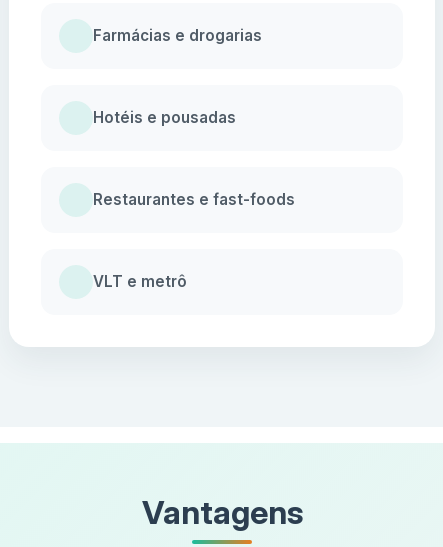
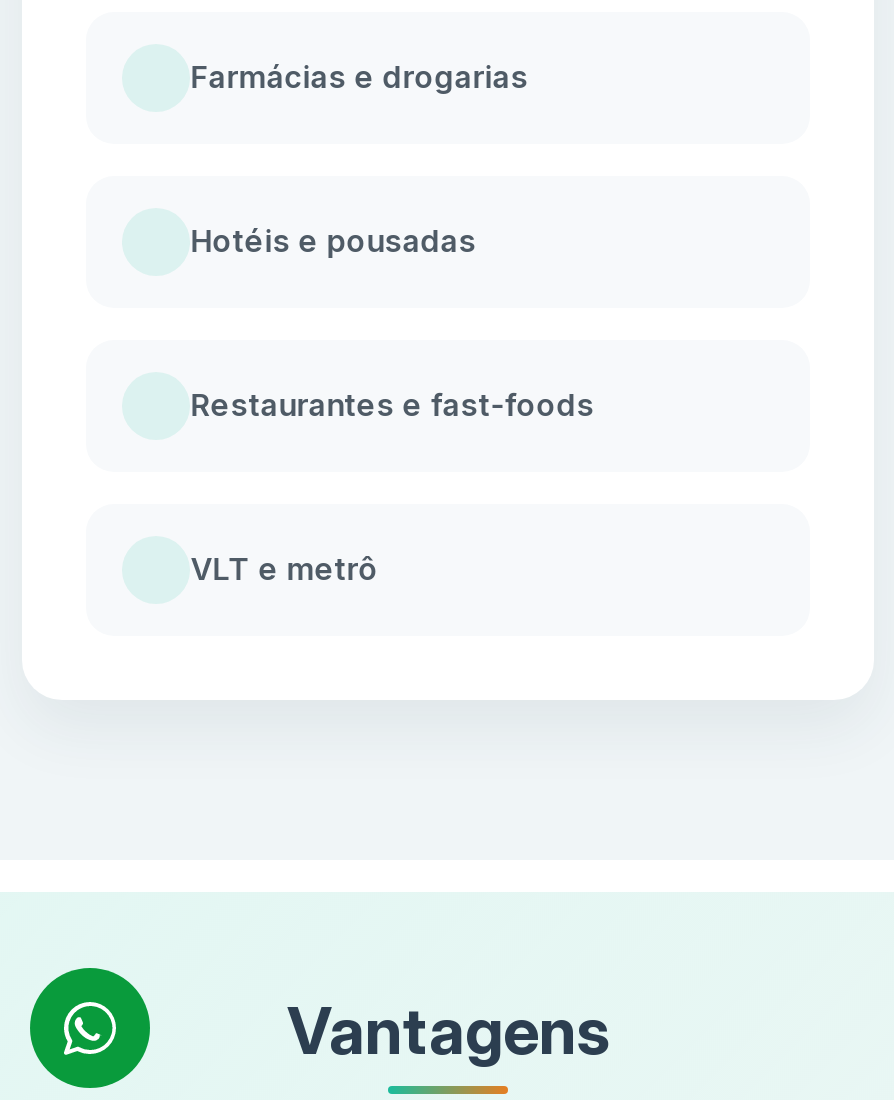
+ [image]
